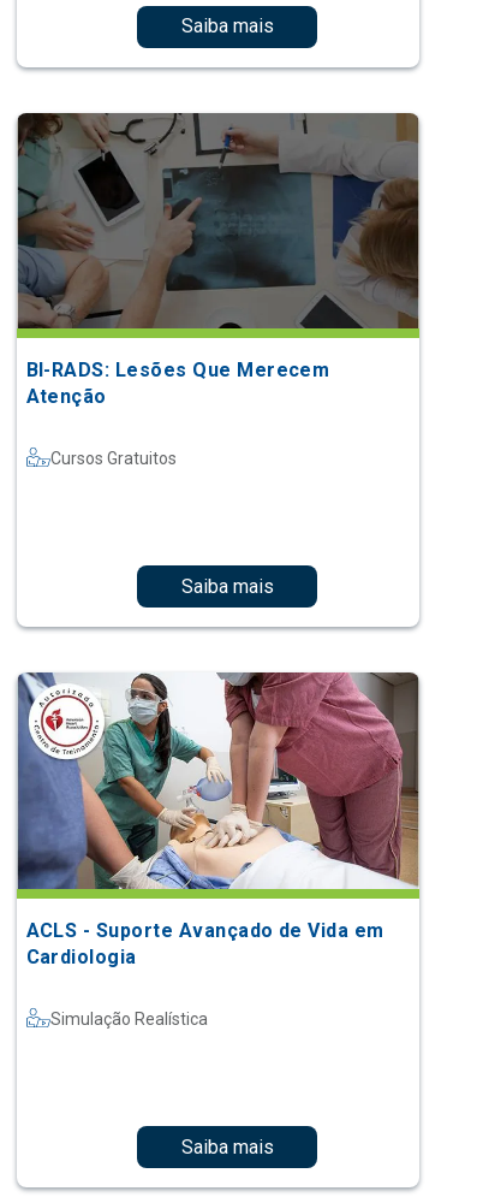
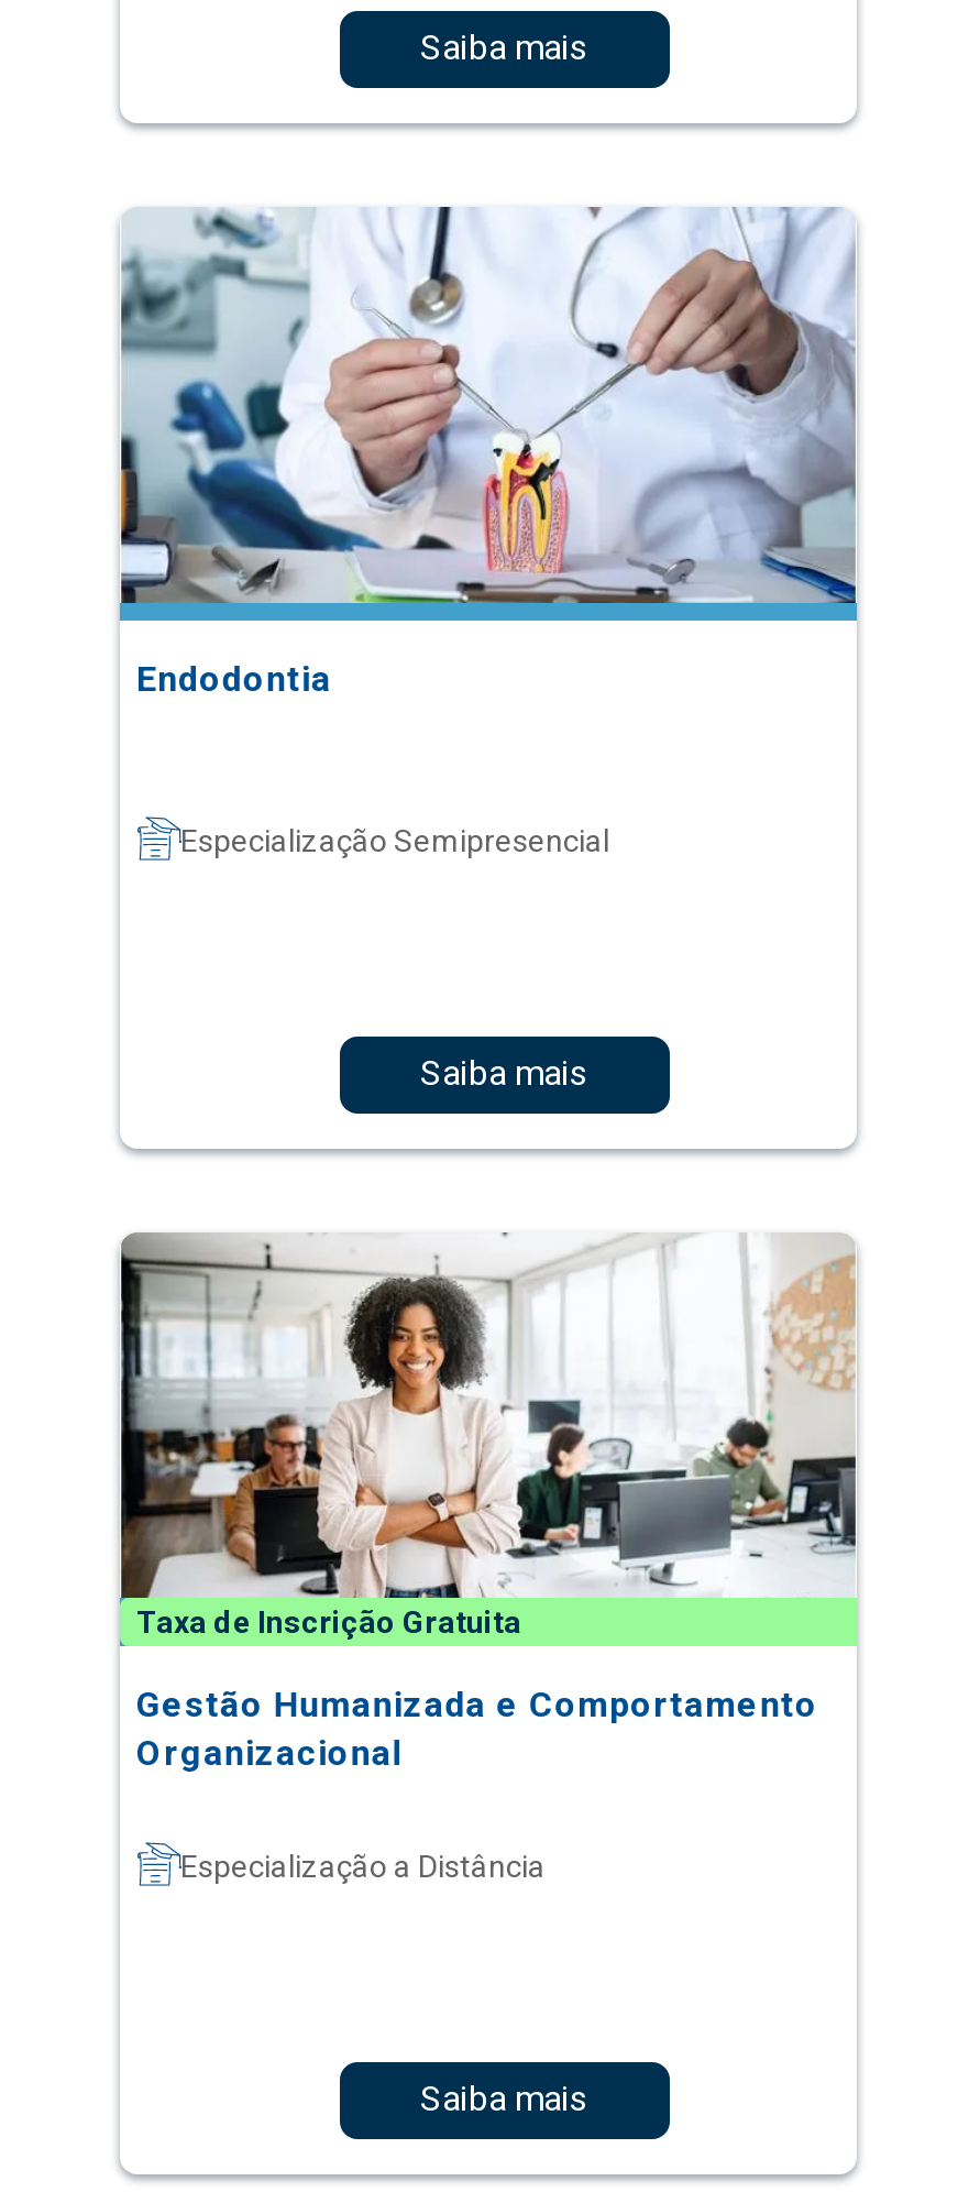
- [image]
- BI-RADS: Lesões Que Merecem
- Atenção
+ [image]
+ Endodontia

- Cursos Gratuitos
+ Especialização Semipresencial

- [image]
- ACLS - Suporte Avançado de Vida em
- Cardiologia
- Simulação Realística
+ [image]
+ Taxa de Inscrição Gratuita
+ Gestão Humanizada e Comportamento
+ Organizacional
+ Especialização a Distância
